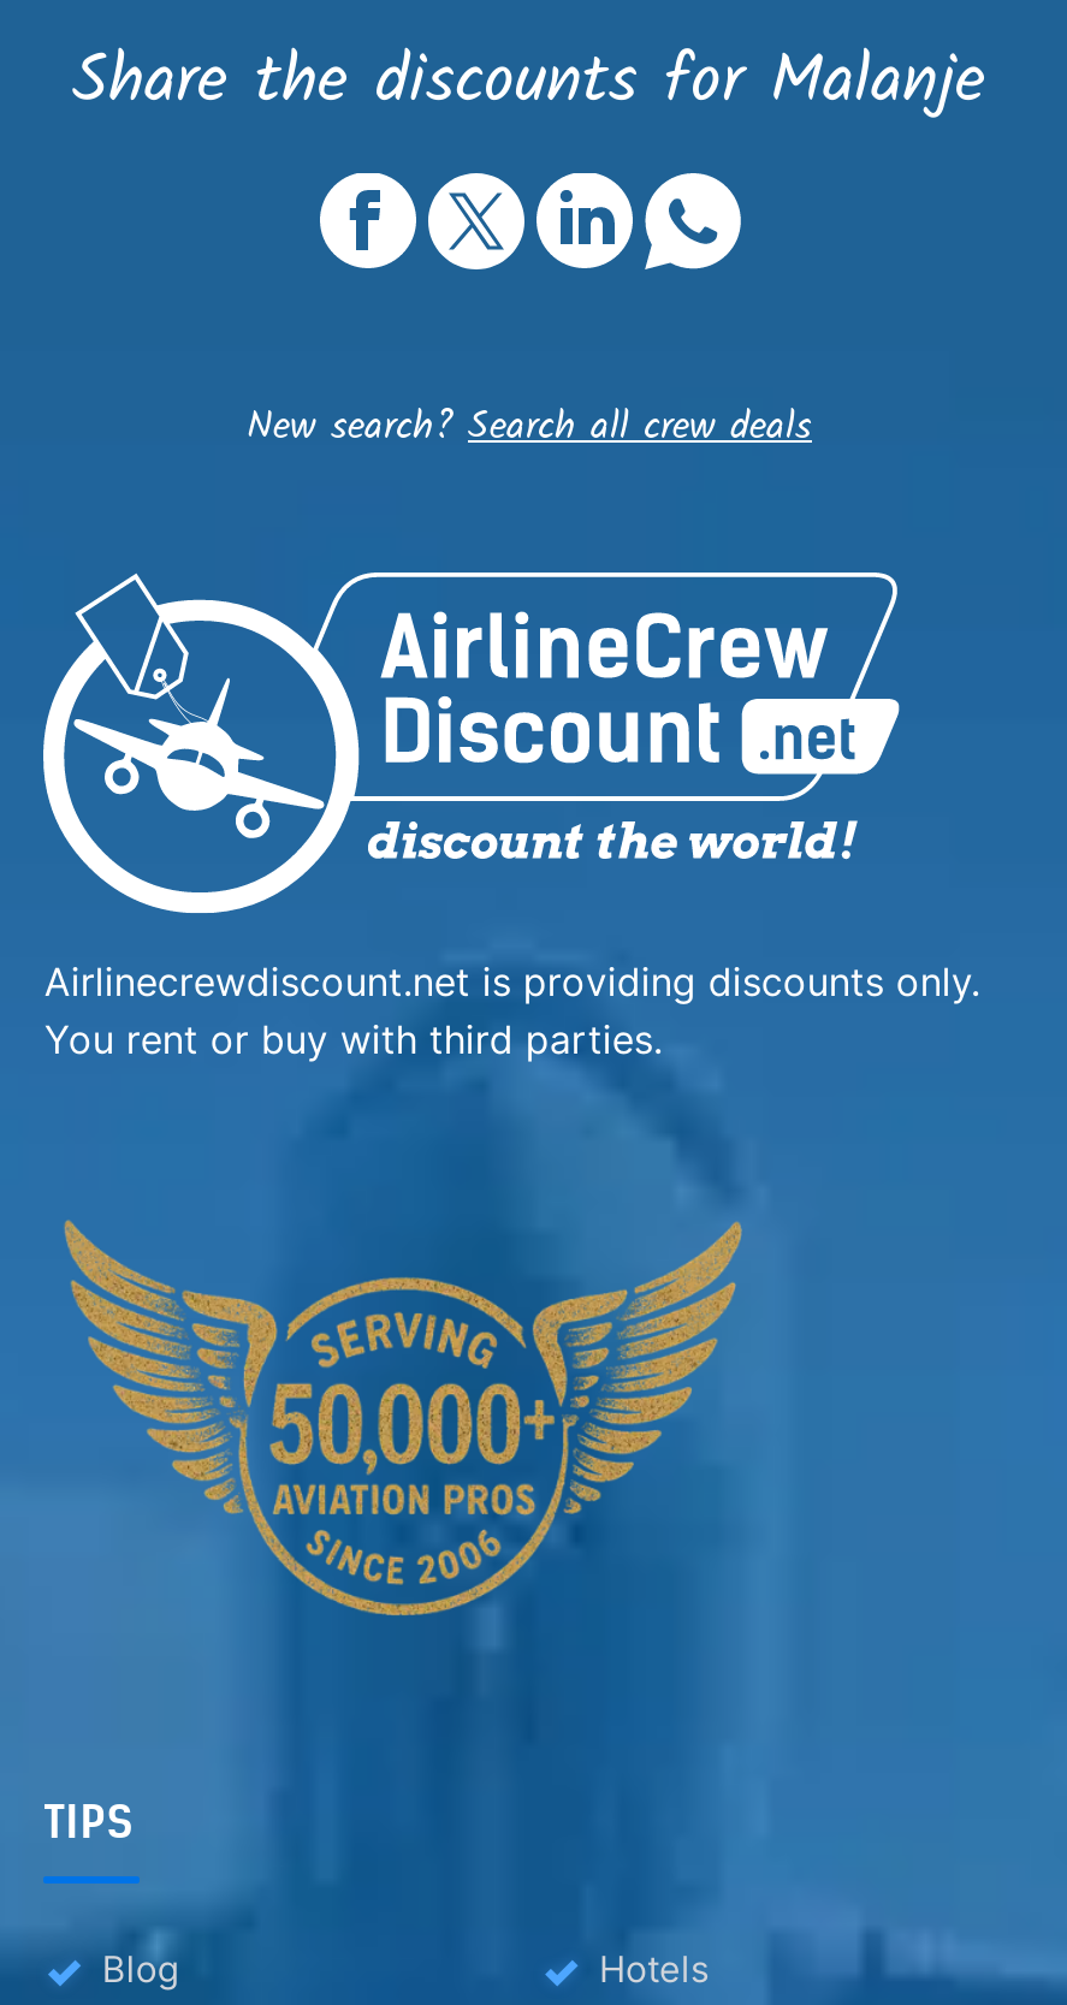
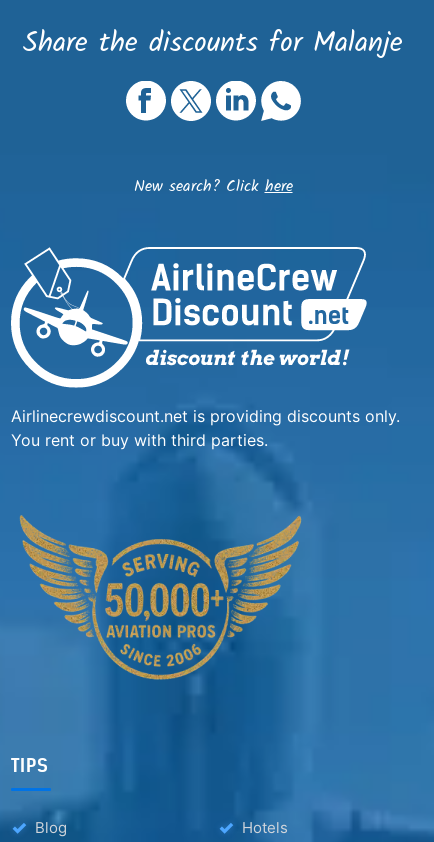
- New search? Search all crew deals
+ New search? Click here
